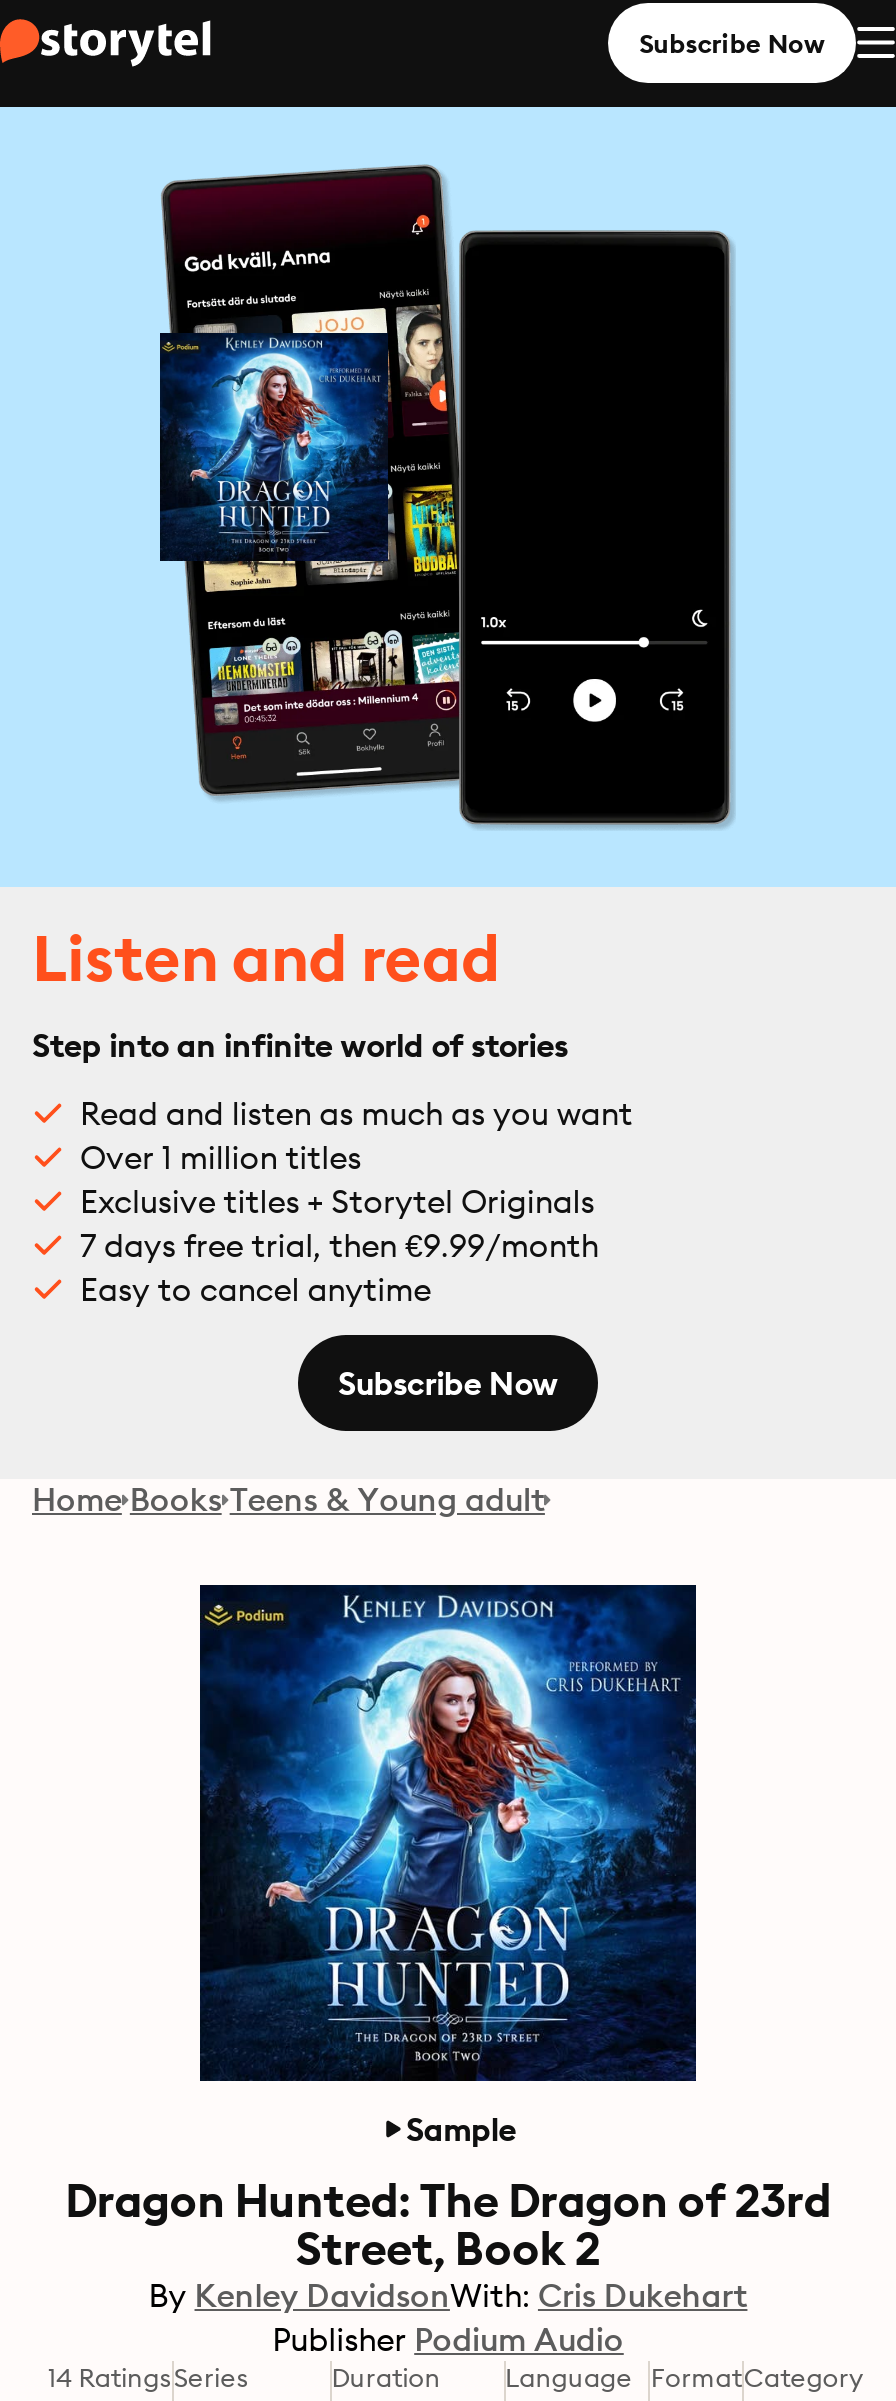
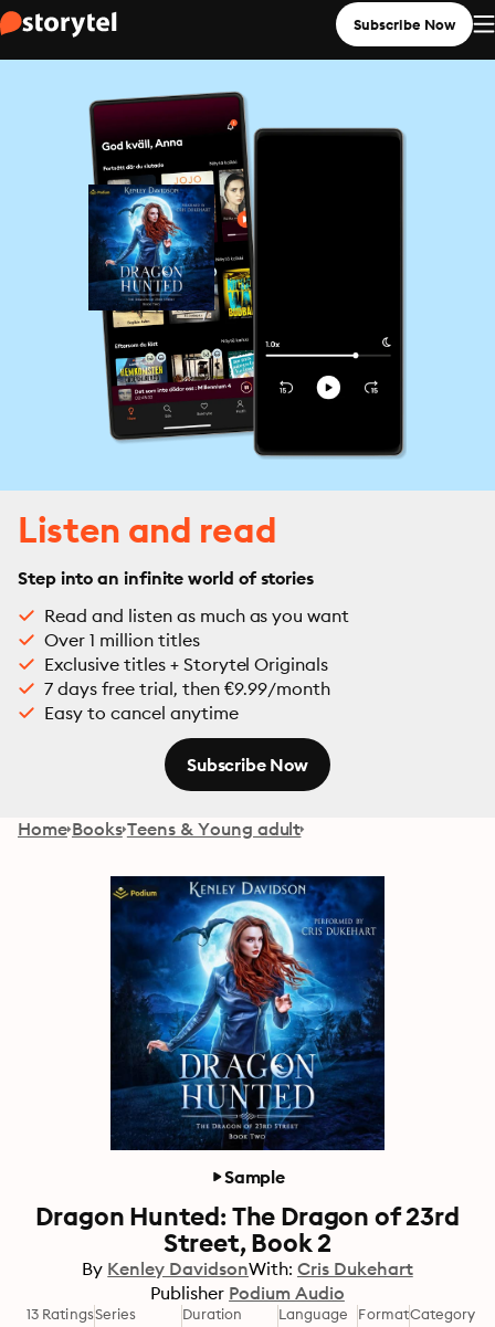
- 14 Ratings Series
+ 13 Ratings Series
